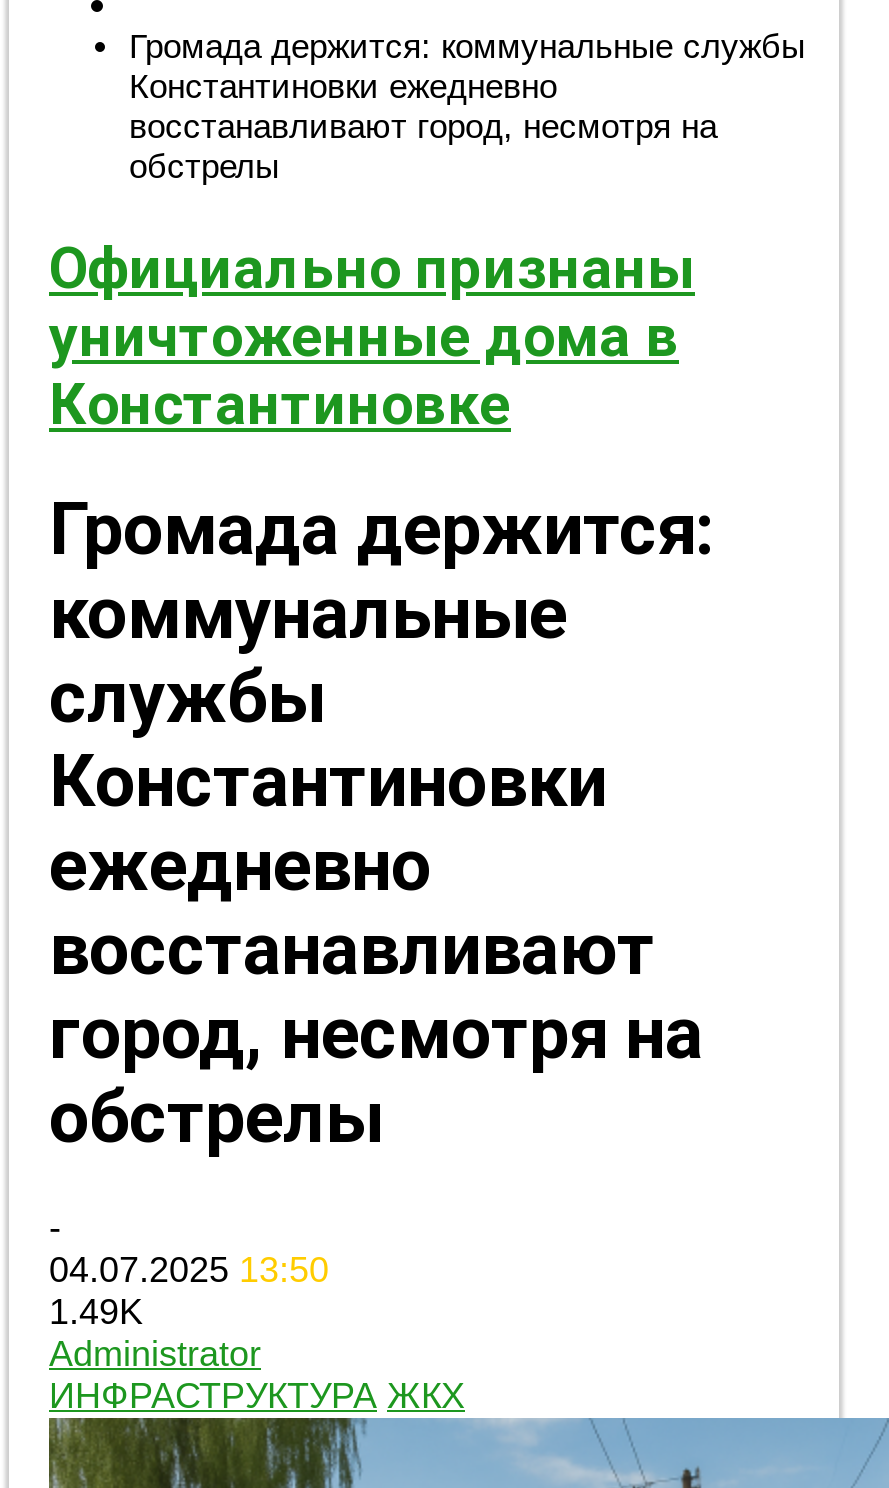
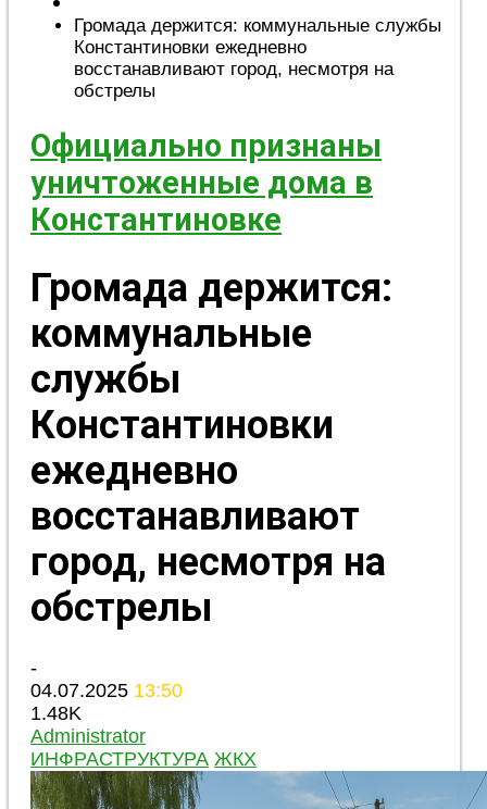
- 1.49K
+ 1.48K
